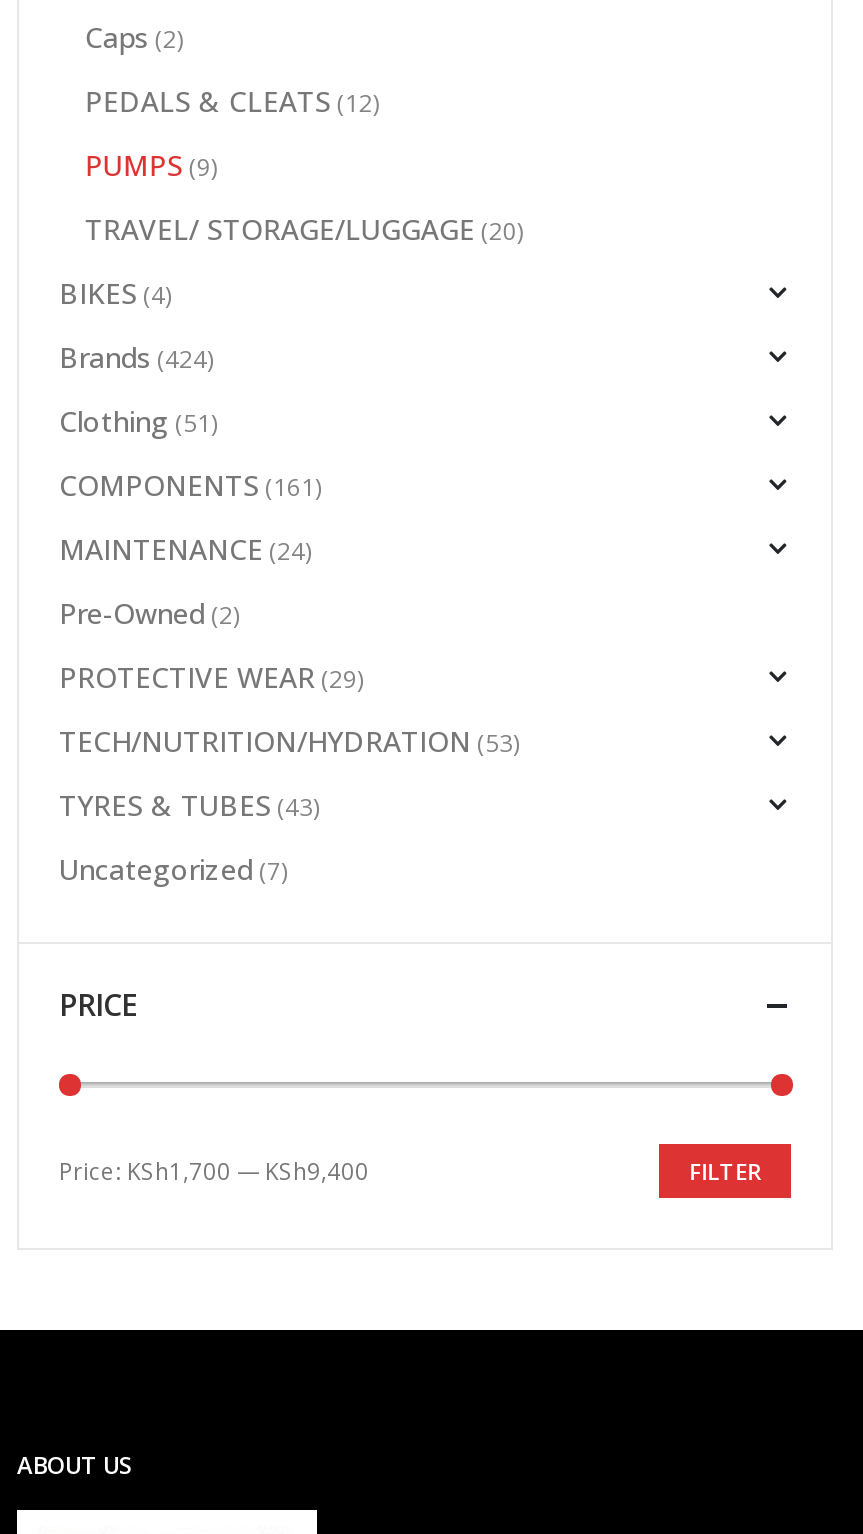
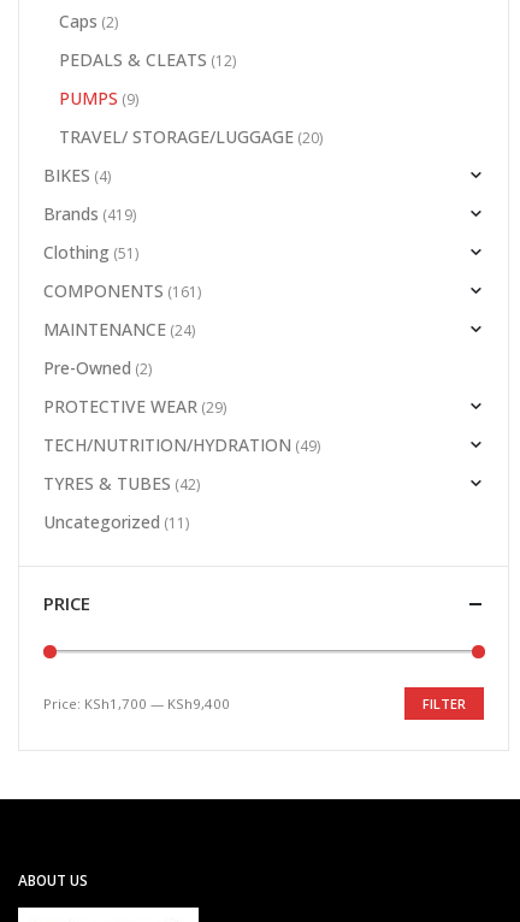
- Brands (424)
+ Brands (419)

- TECH/NUTRITION/HYDRATION (53)
+ TECH/NUTRITION/HYDRATION (49)

- TYRES & TUBES (43)
+ TYRES & TUBES (42)

- Uncategorized (7)
+ Uncategorized (11)
